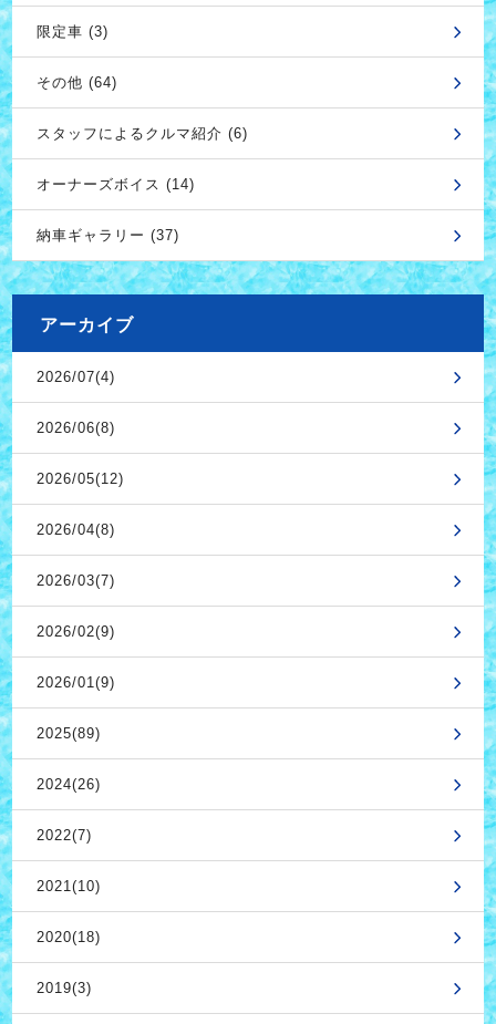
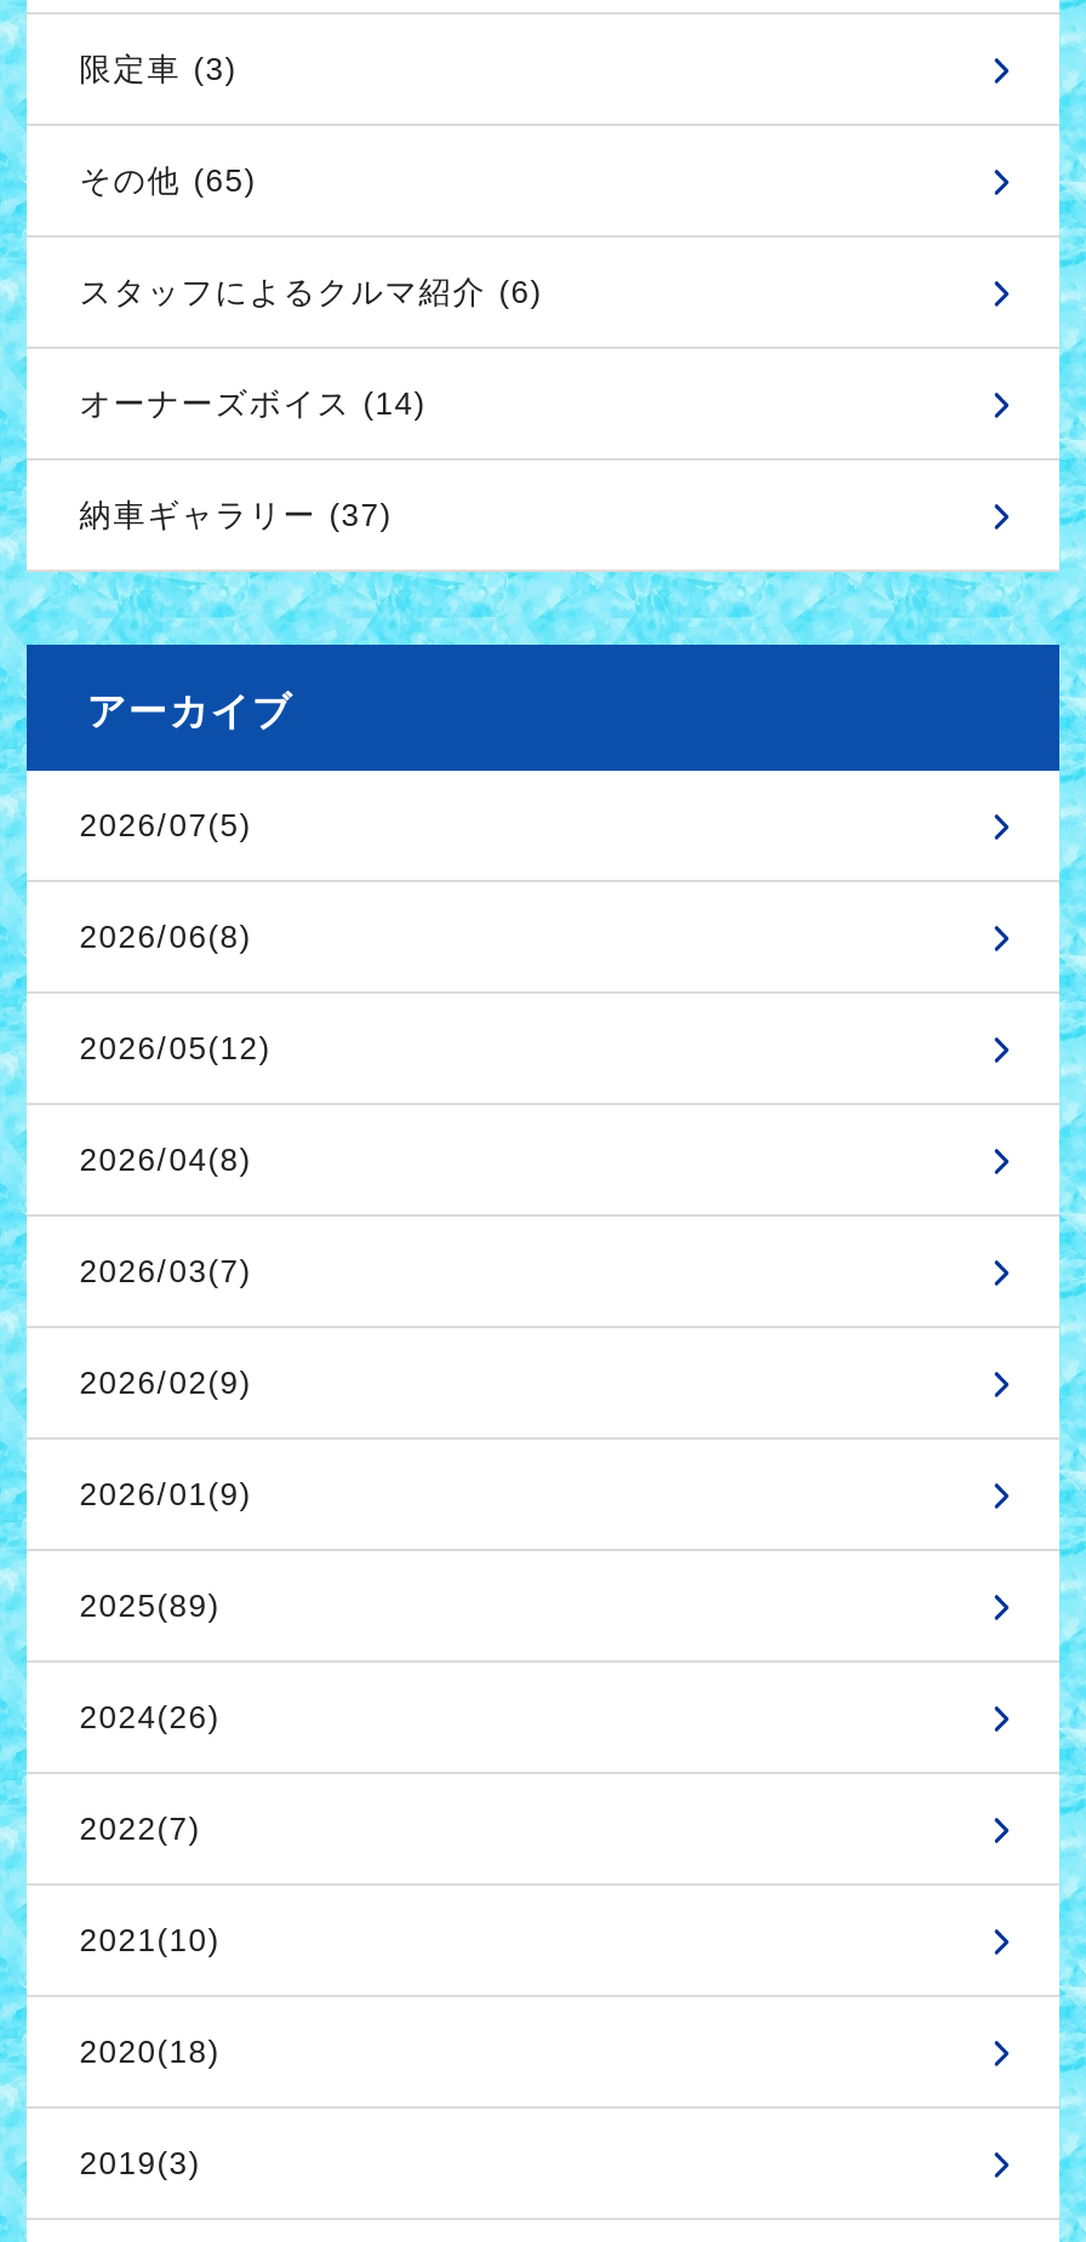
- その他 (64)
+ その他 (65)

- 2026/07(4)
+ 2026/07(5)
